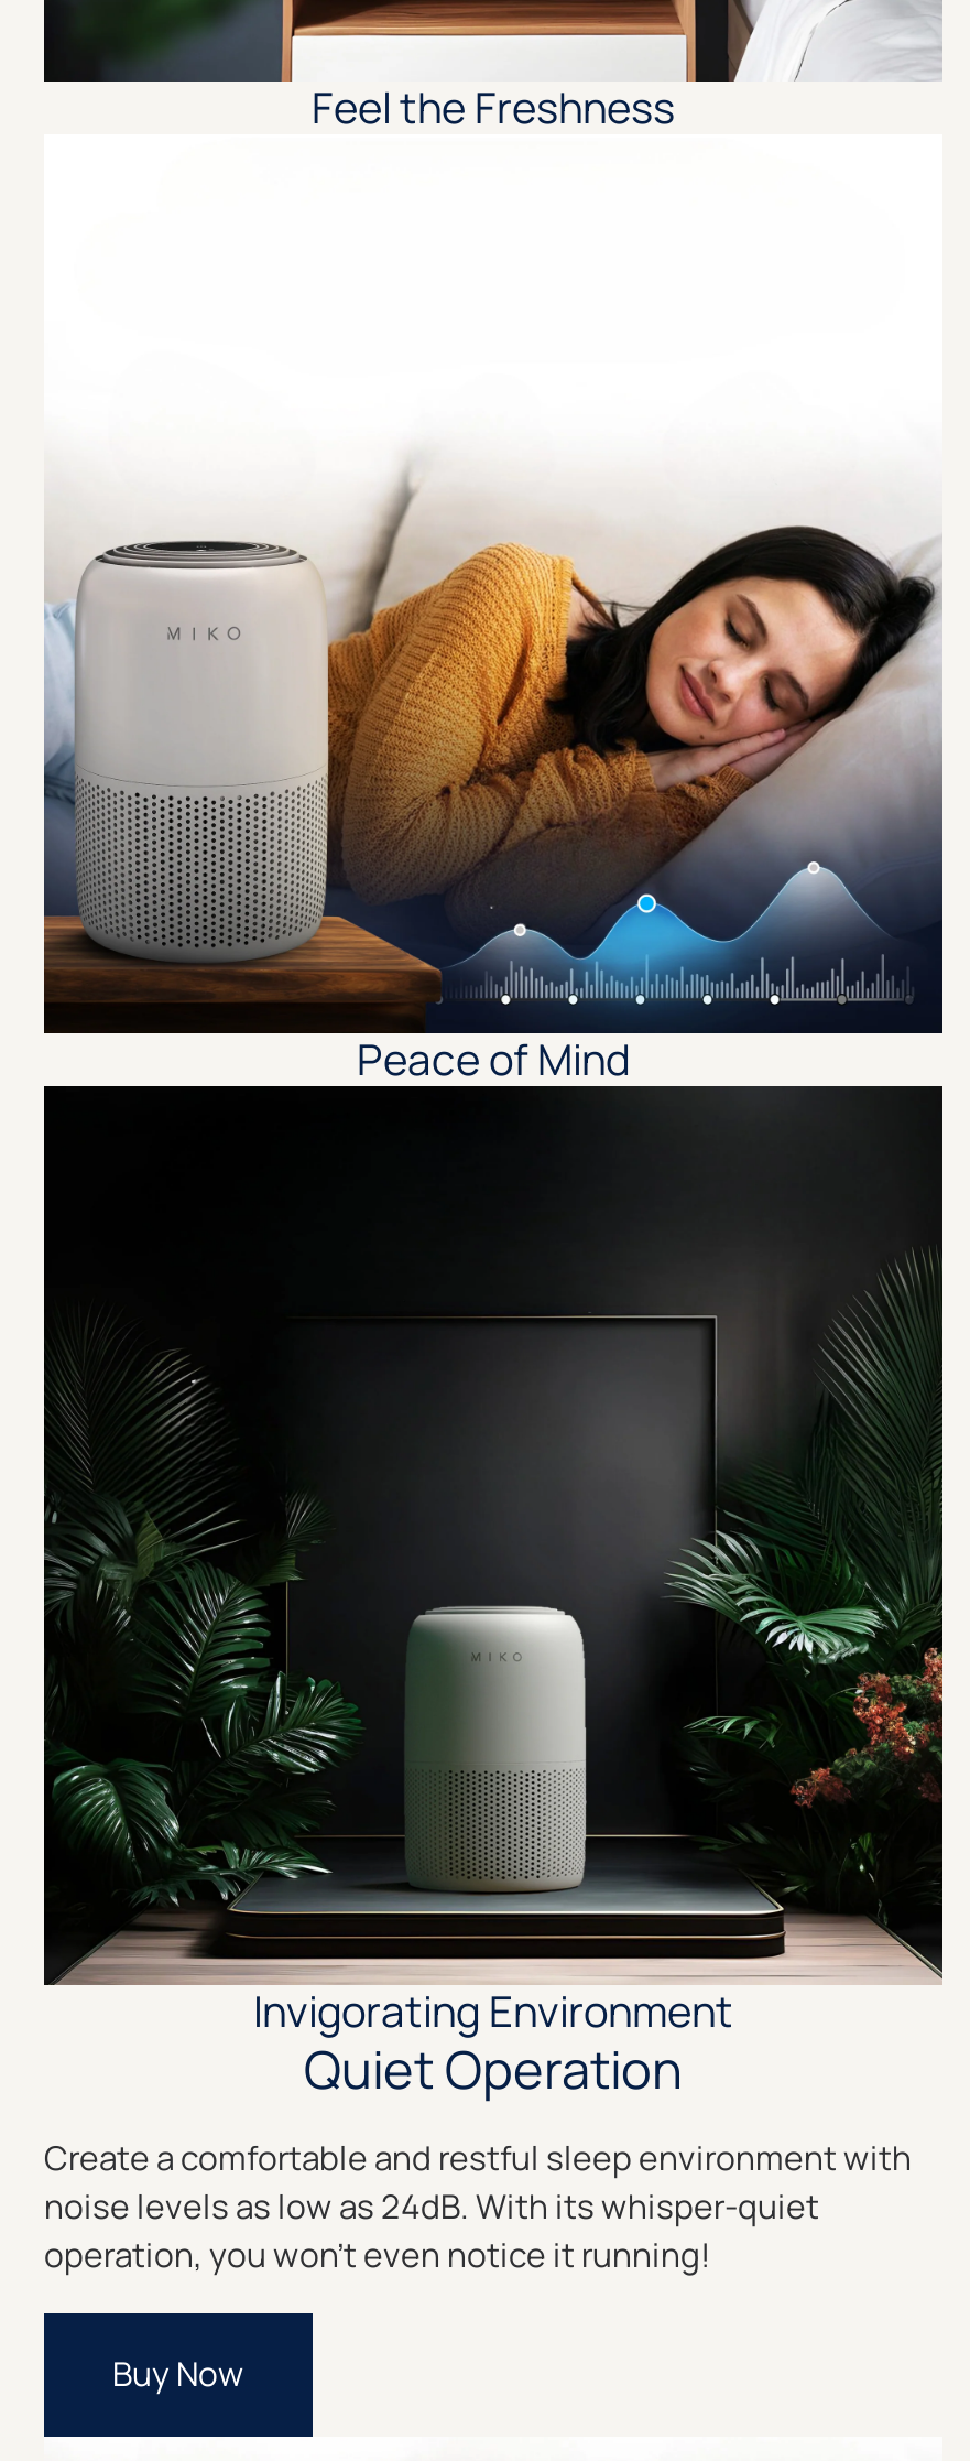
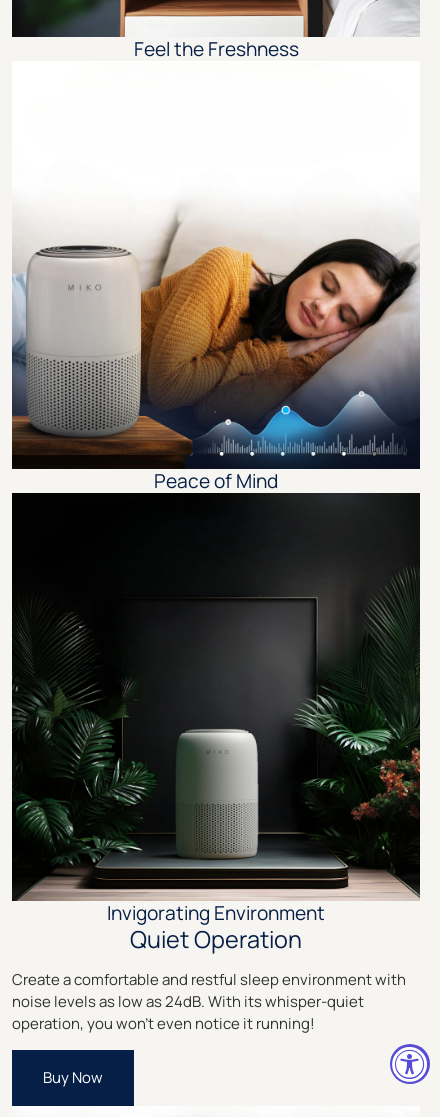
+ [image]
